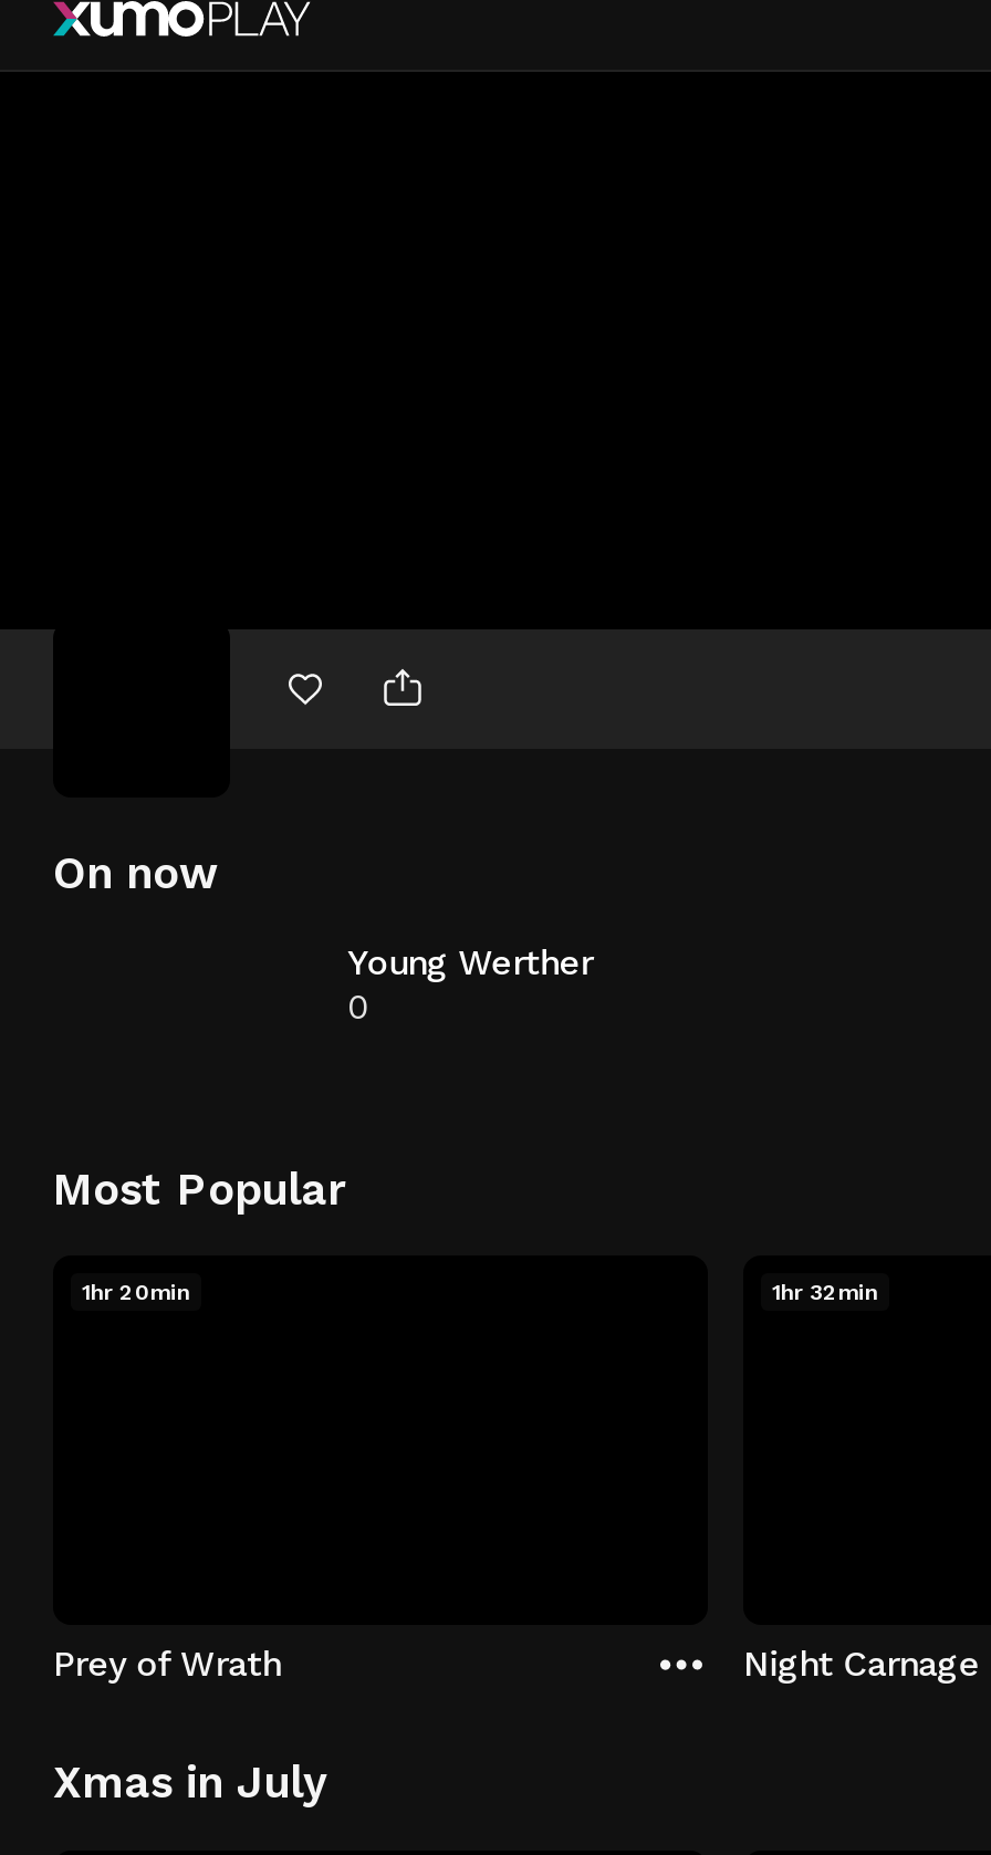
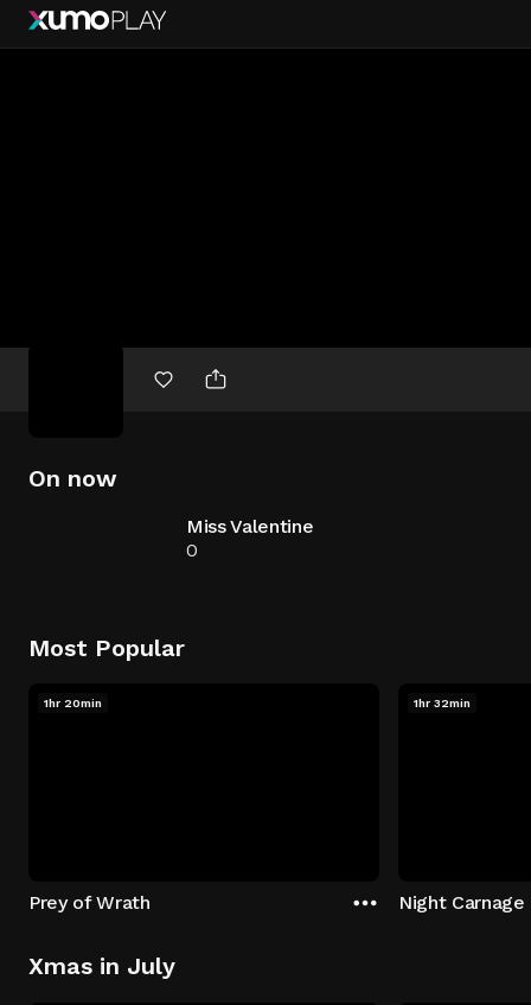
- Young Werther
+ Miss Valentine
